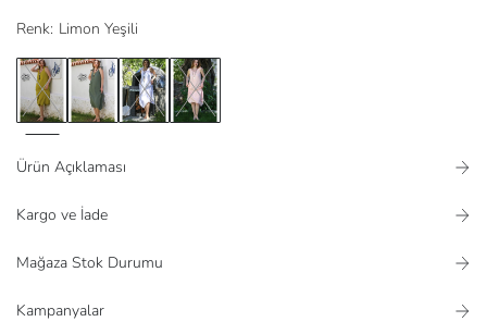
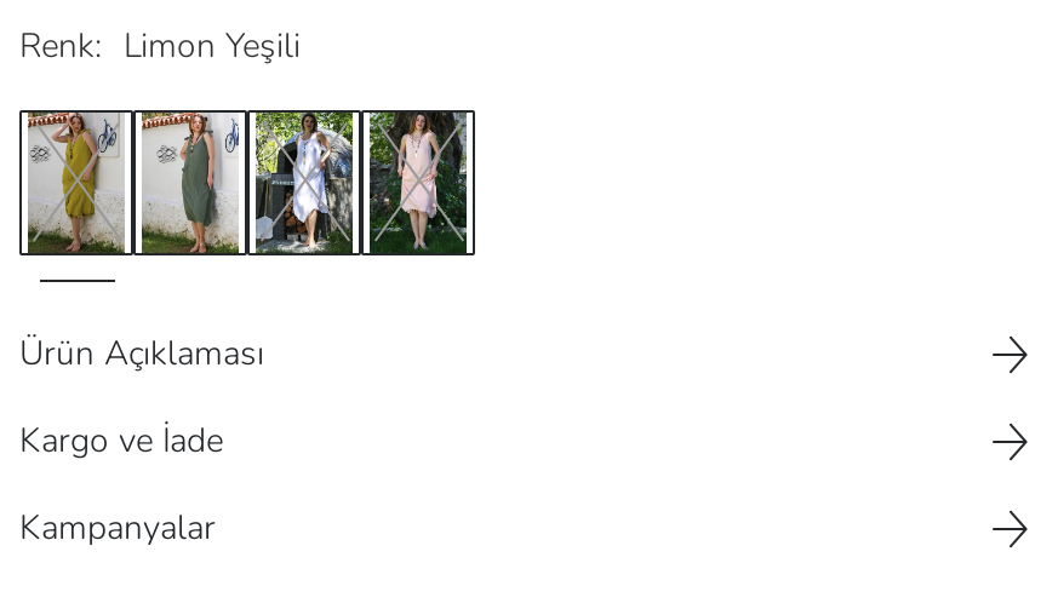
- Mağaza Stok Durumu
